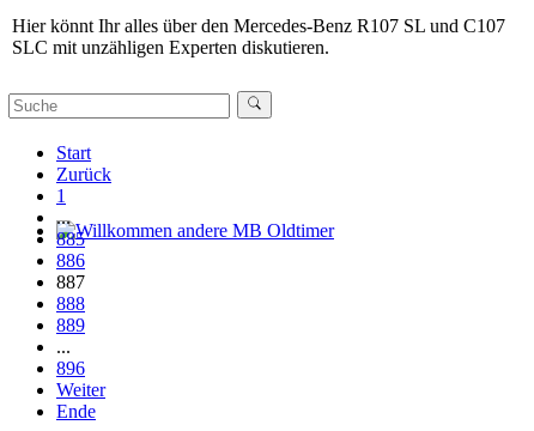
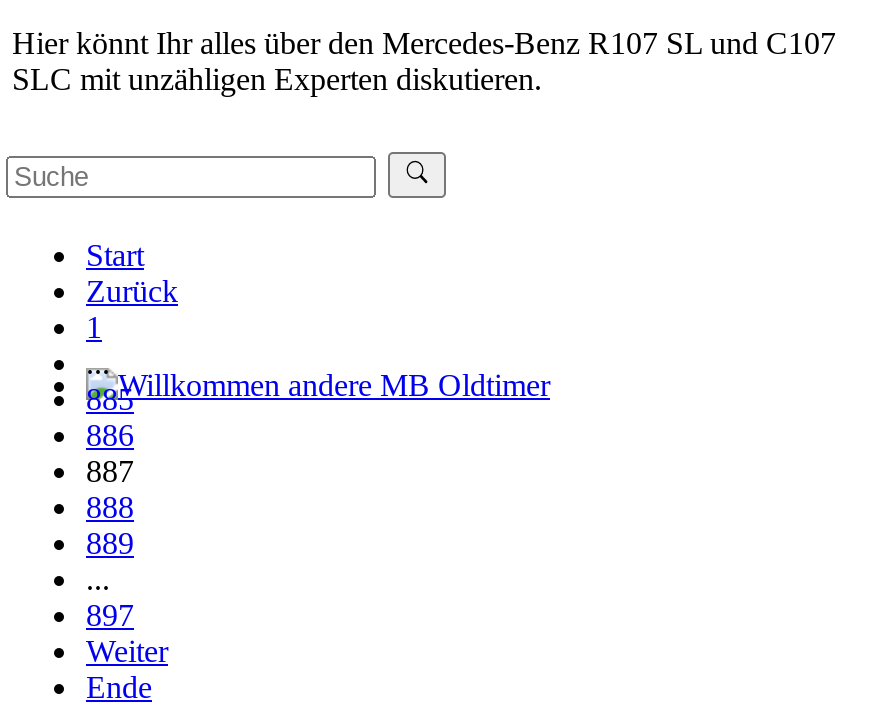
- 896
+ 897
